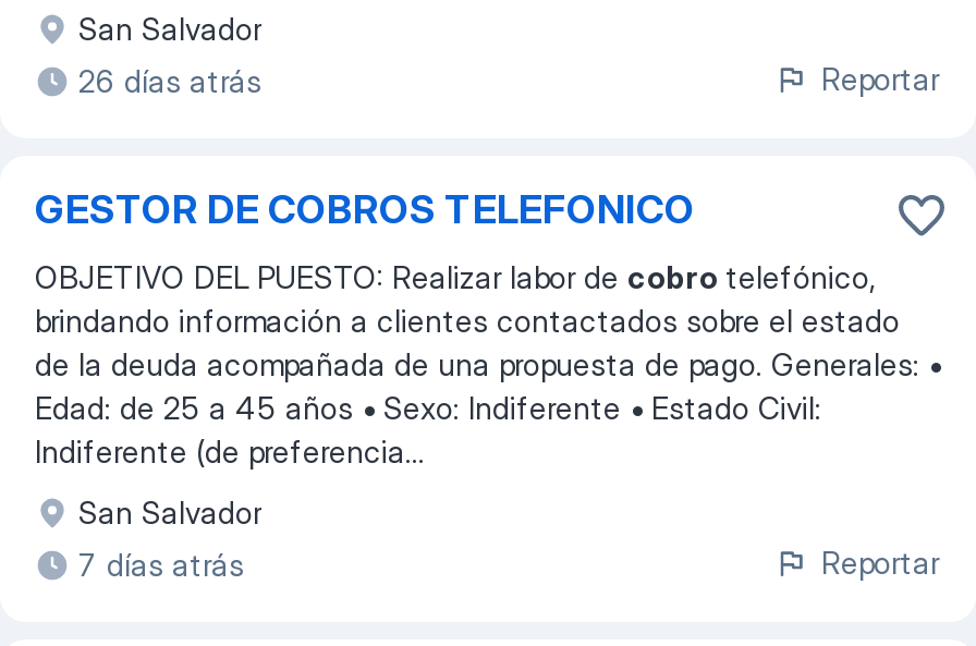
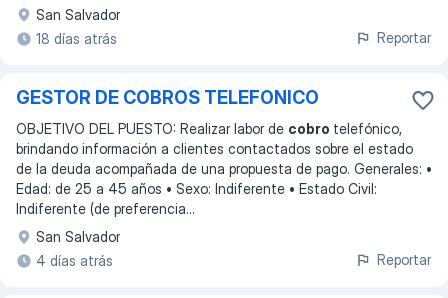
- 26 días atrás
+ 18 días atrás

- 7 días atrás
+ 4 días atrás
